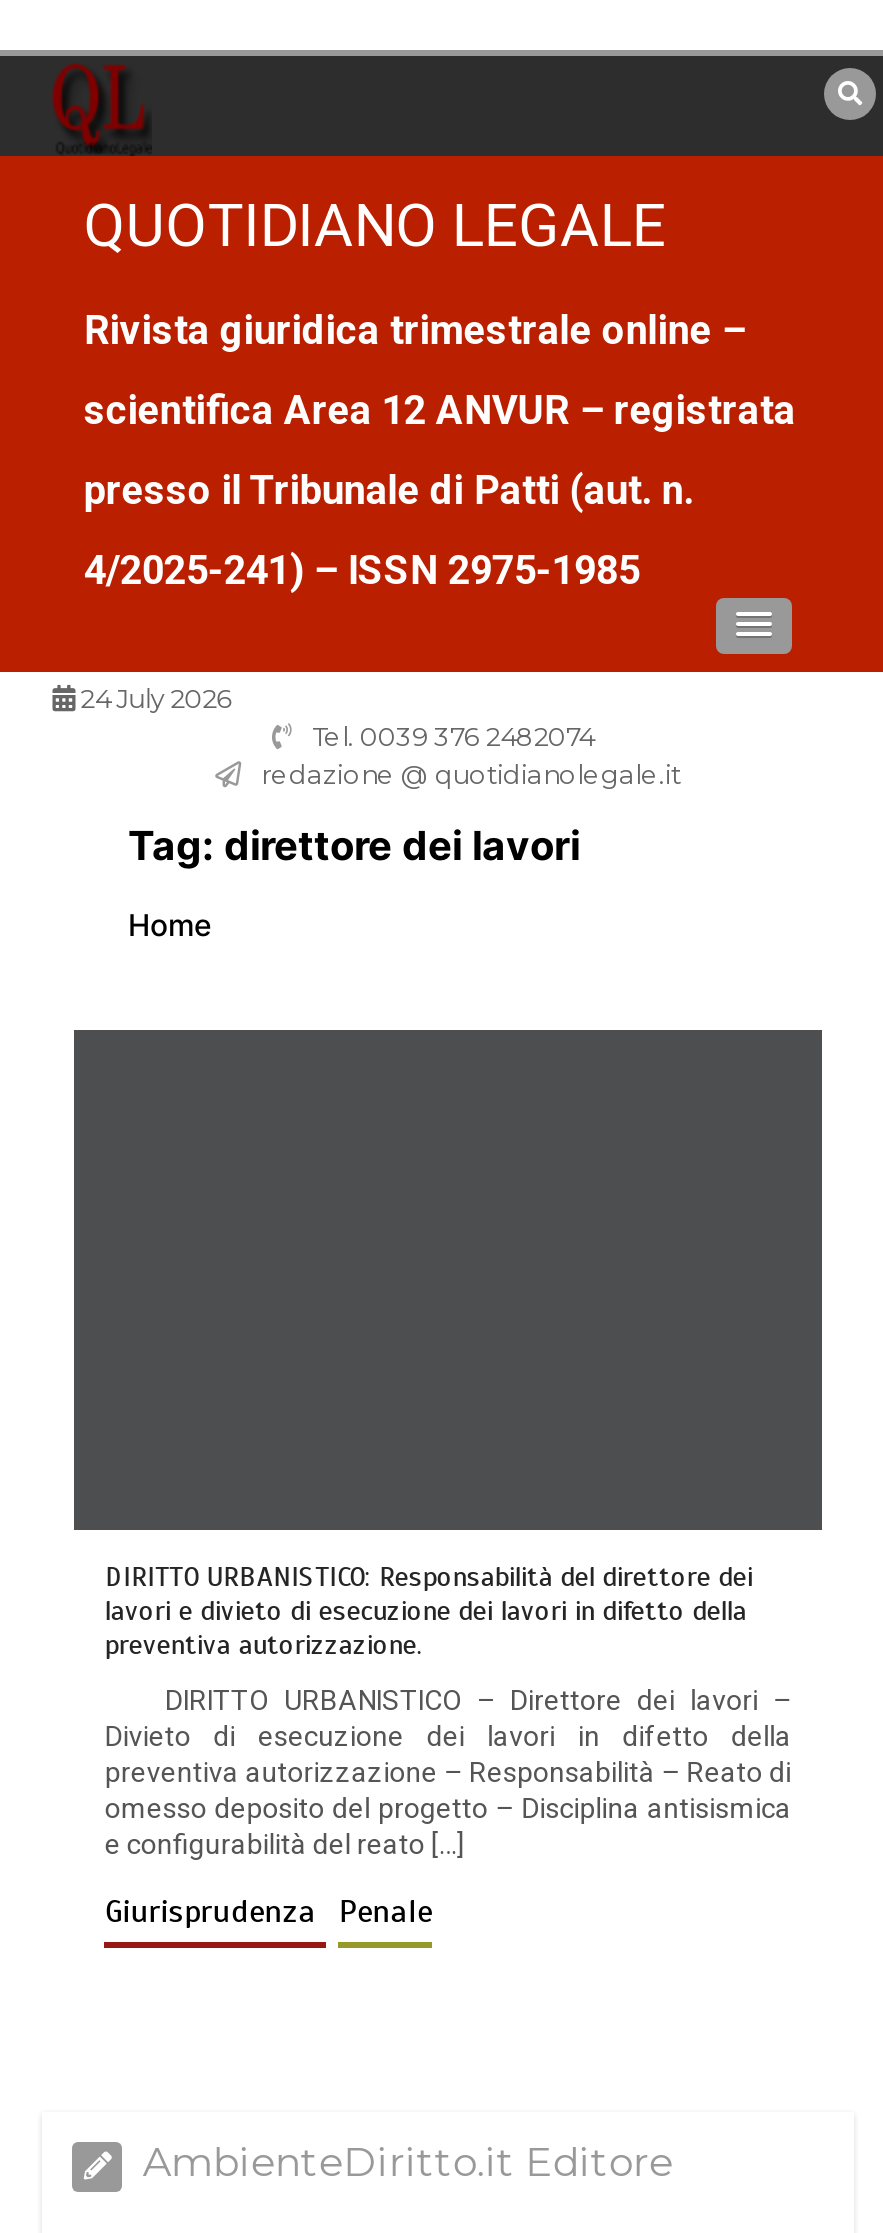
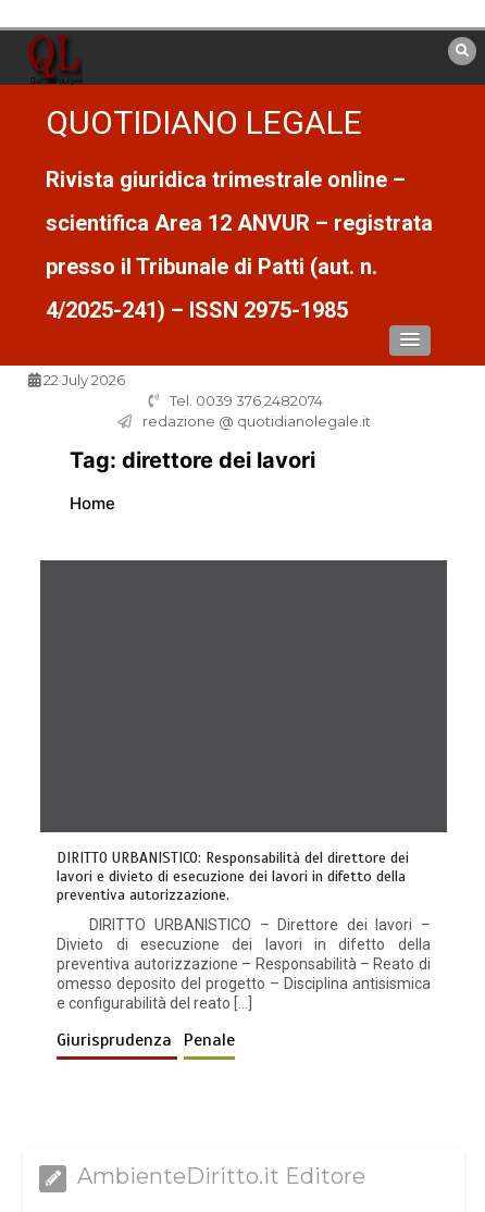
- 24 July 2026
+ 22 July 2026
